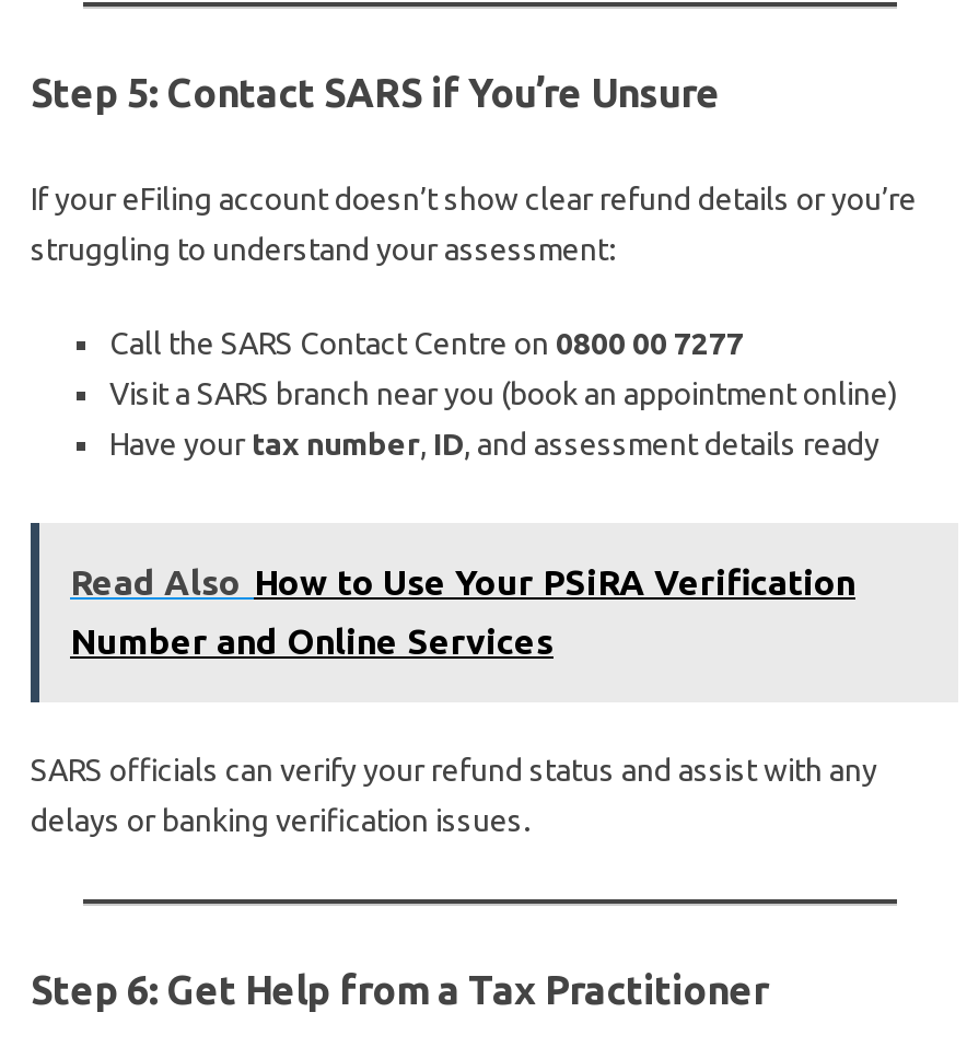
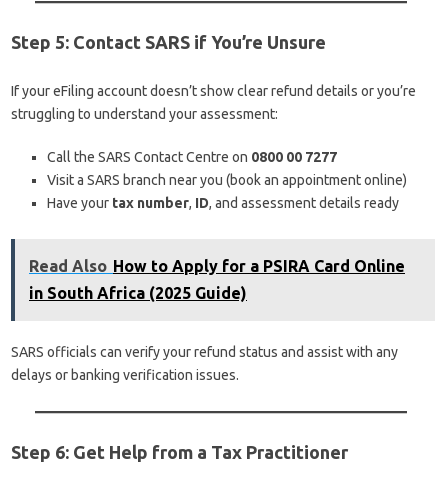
- Read Also How to Use Your PSiRA Verification
+ Read Also How to Apply for a PSIRA Card Online

- Number and Online Services
+ in South Africa (2025 Guide)
